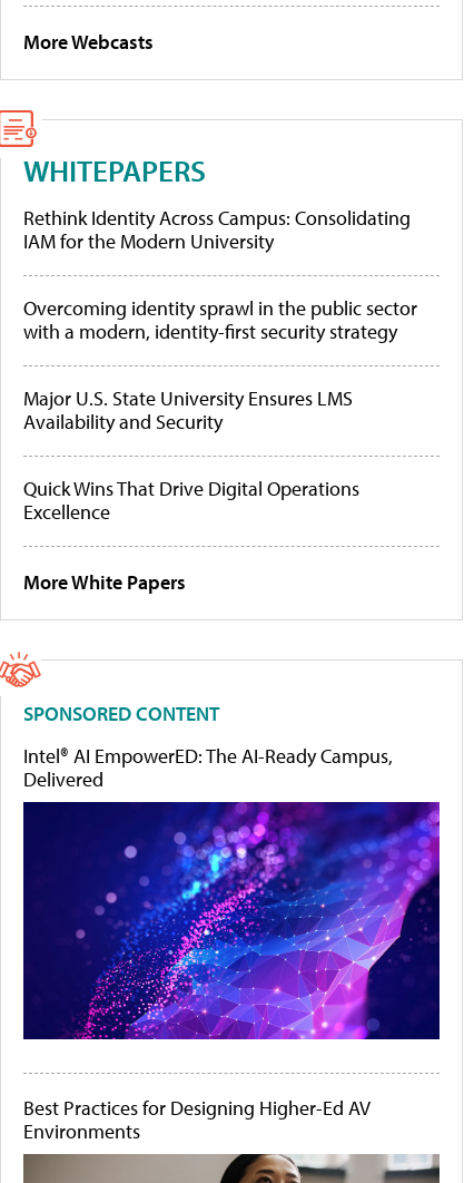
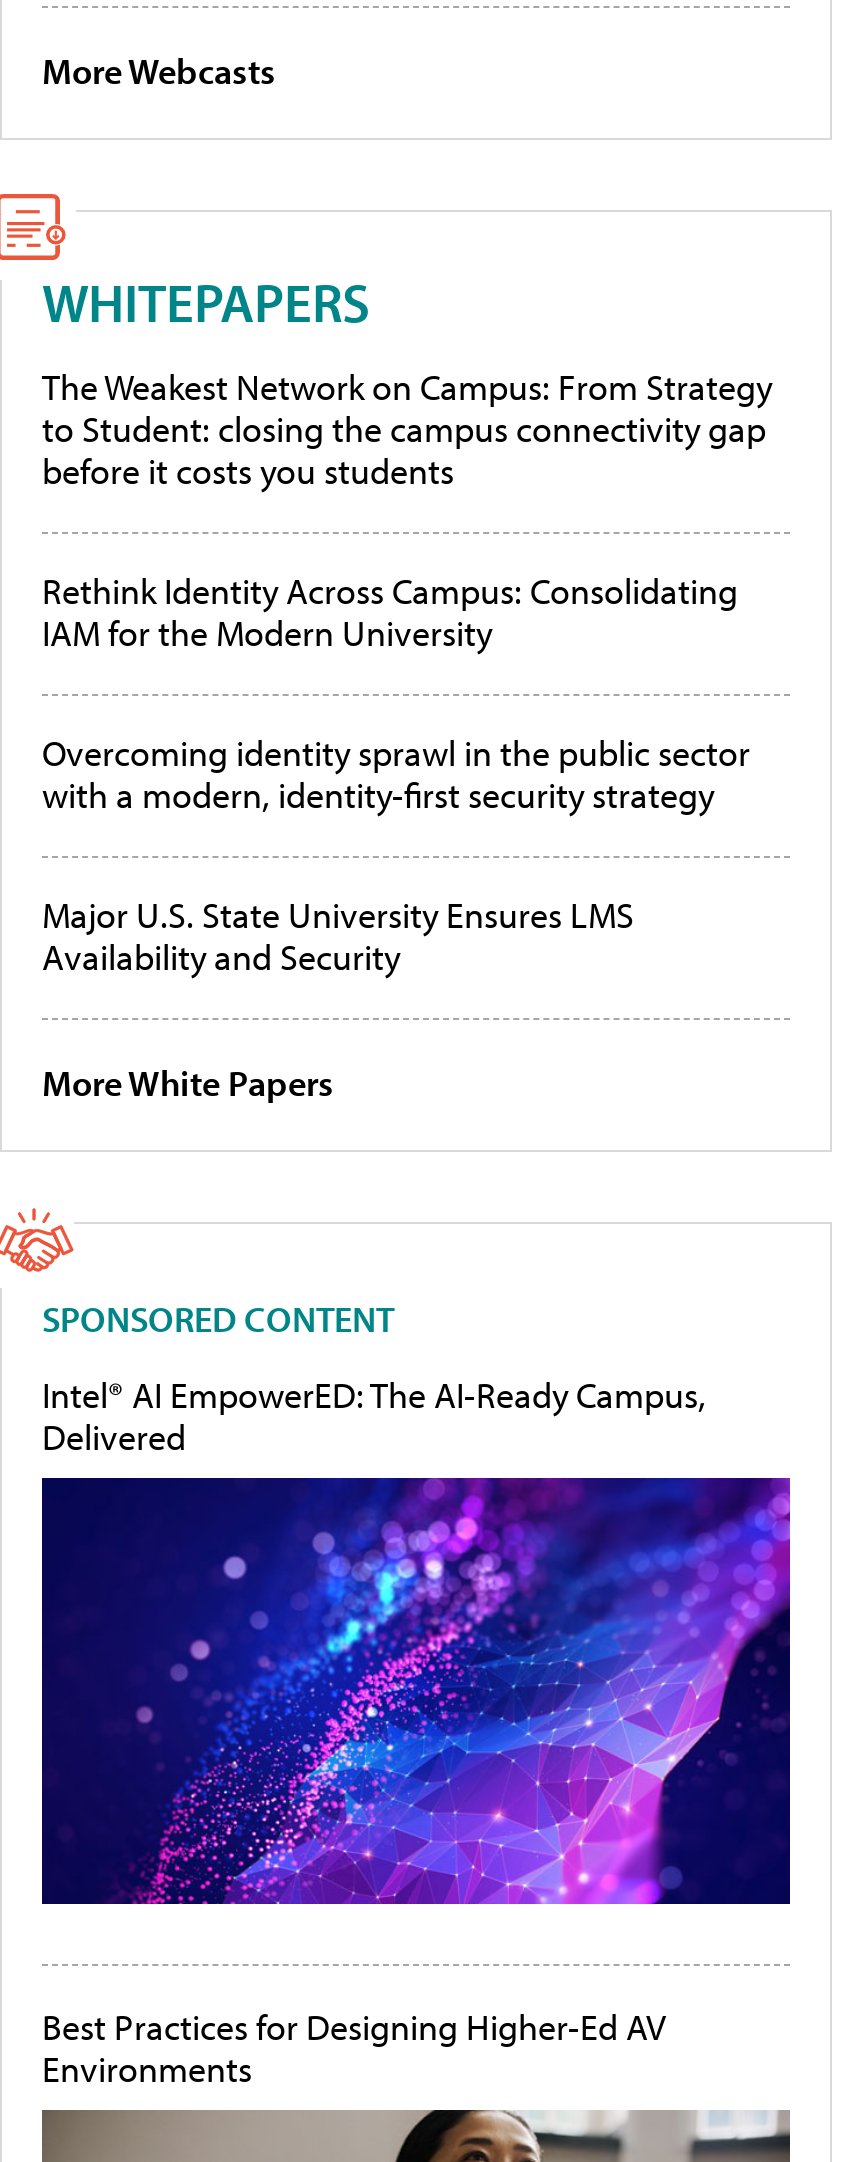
+ The Weakest Network on Campus: From Strategy
+ to Student: closing the campus connectivity gap
+ before it costs you students

moved down: Rethink Identity Across Campus: Consolidating | IAM for the Modern University | Overcoming identity sprawl in the public sector | with a modern, identity-first security strategy | Major U.S. State University Ensures LMS | Availability and Security

- Quick Wins That Drive Digital Operations
- Excellence
